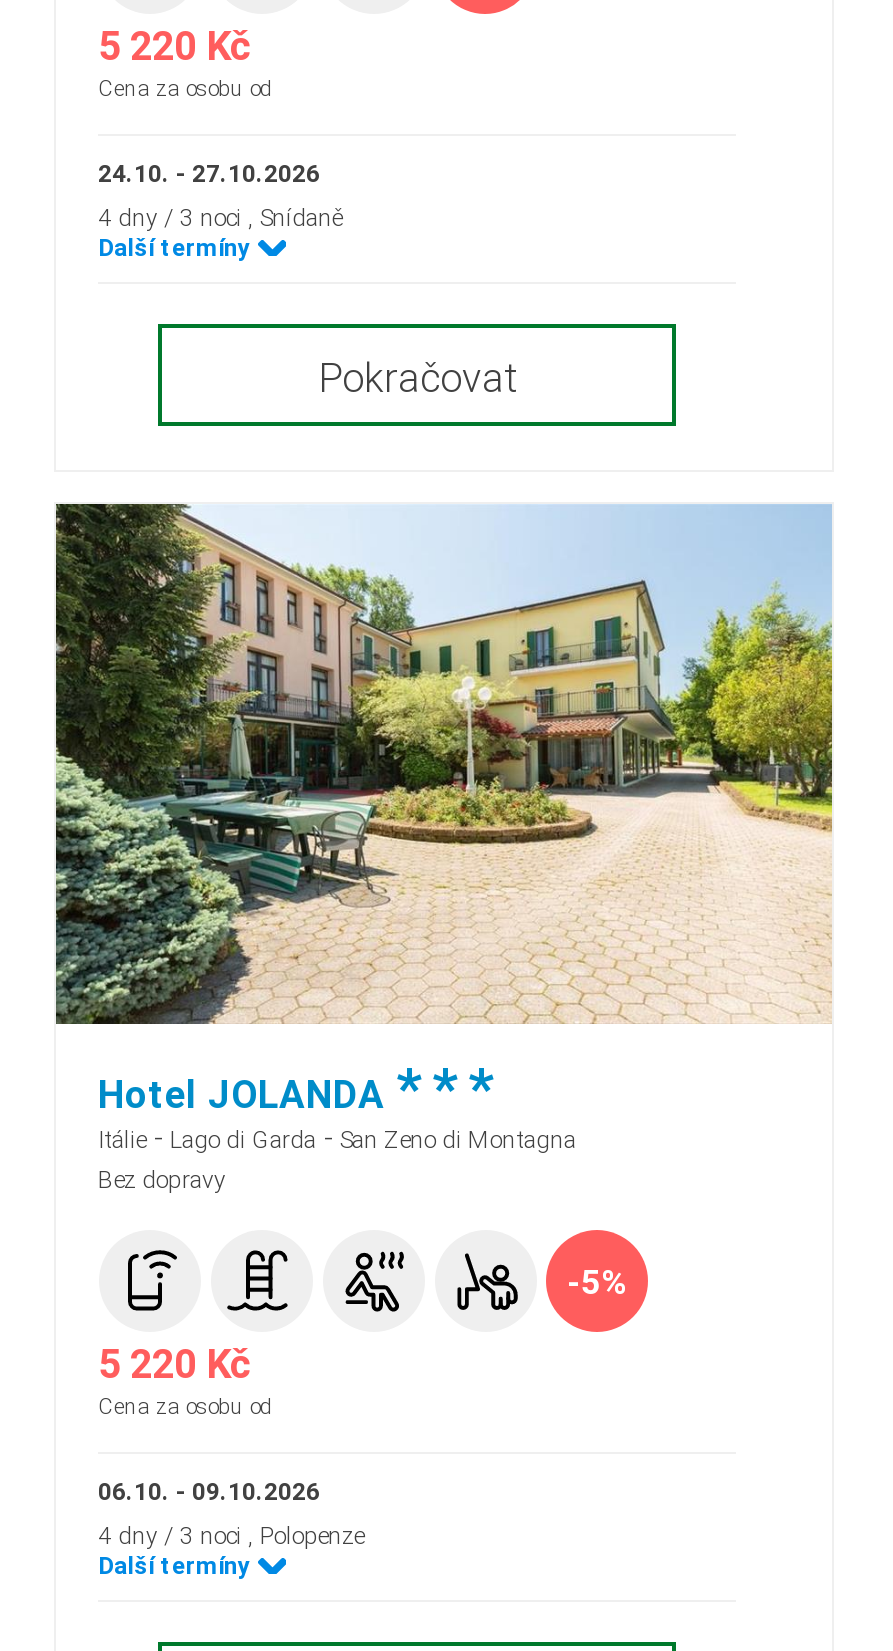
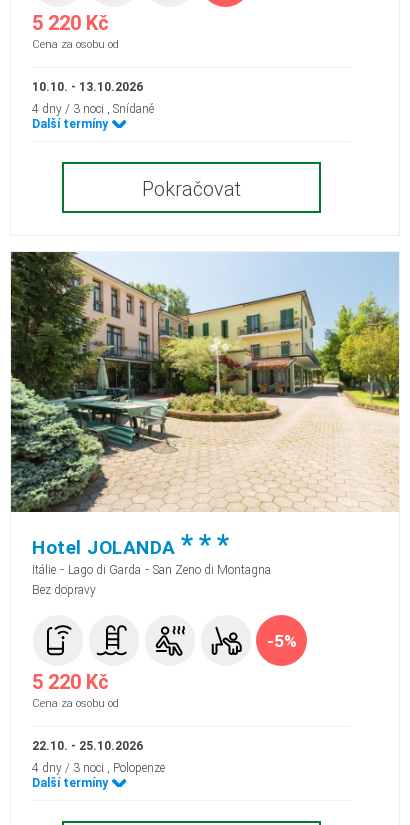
- 24.10. - 27.10.2026
+ 10.10. - 13.10.2026

- 06.10. - 09.10.2026
+ 22.10. - 25.10.2026
